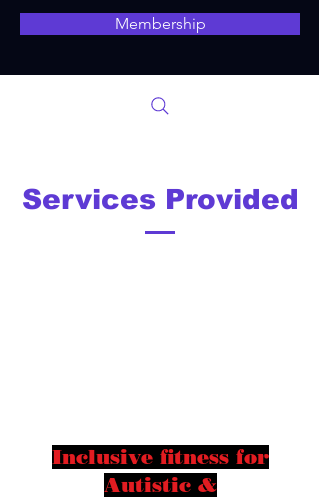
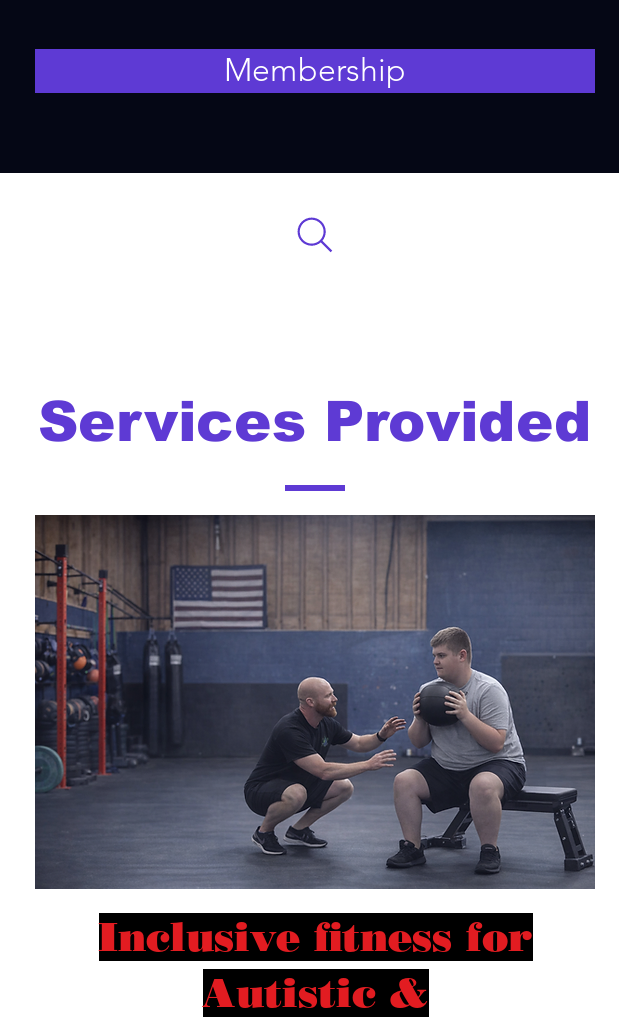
+ [image]
